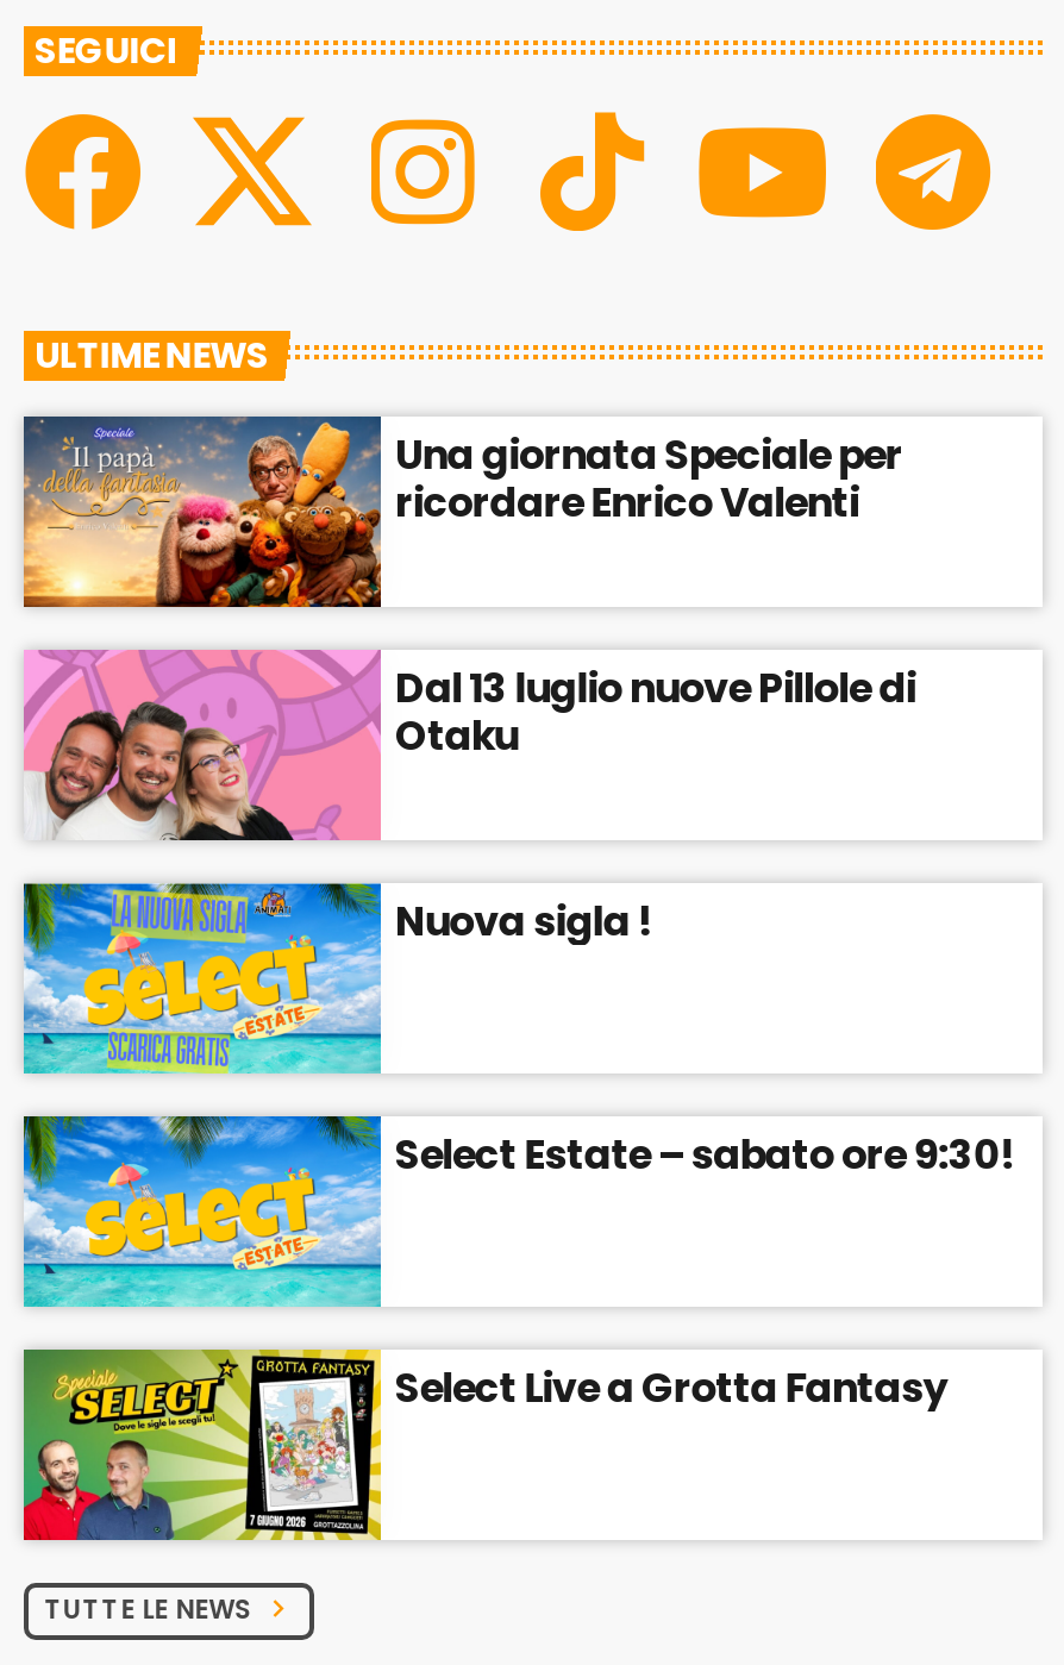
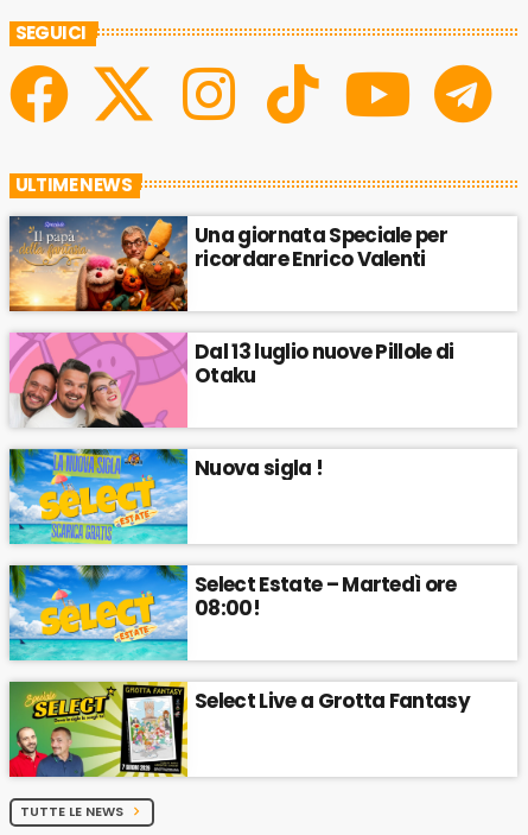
- Select Estate – sabato ore 9:30!
+ Select Estate – Martedì ore
+ 08:00!
